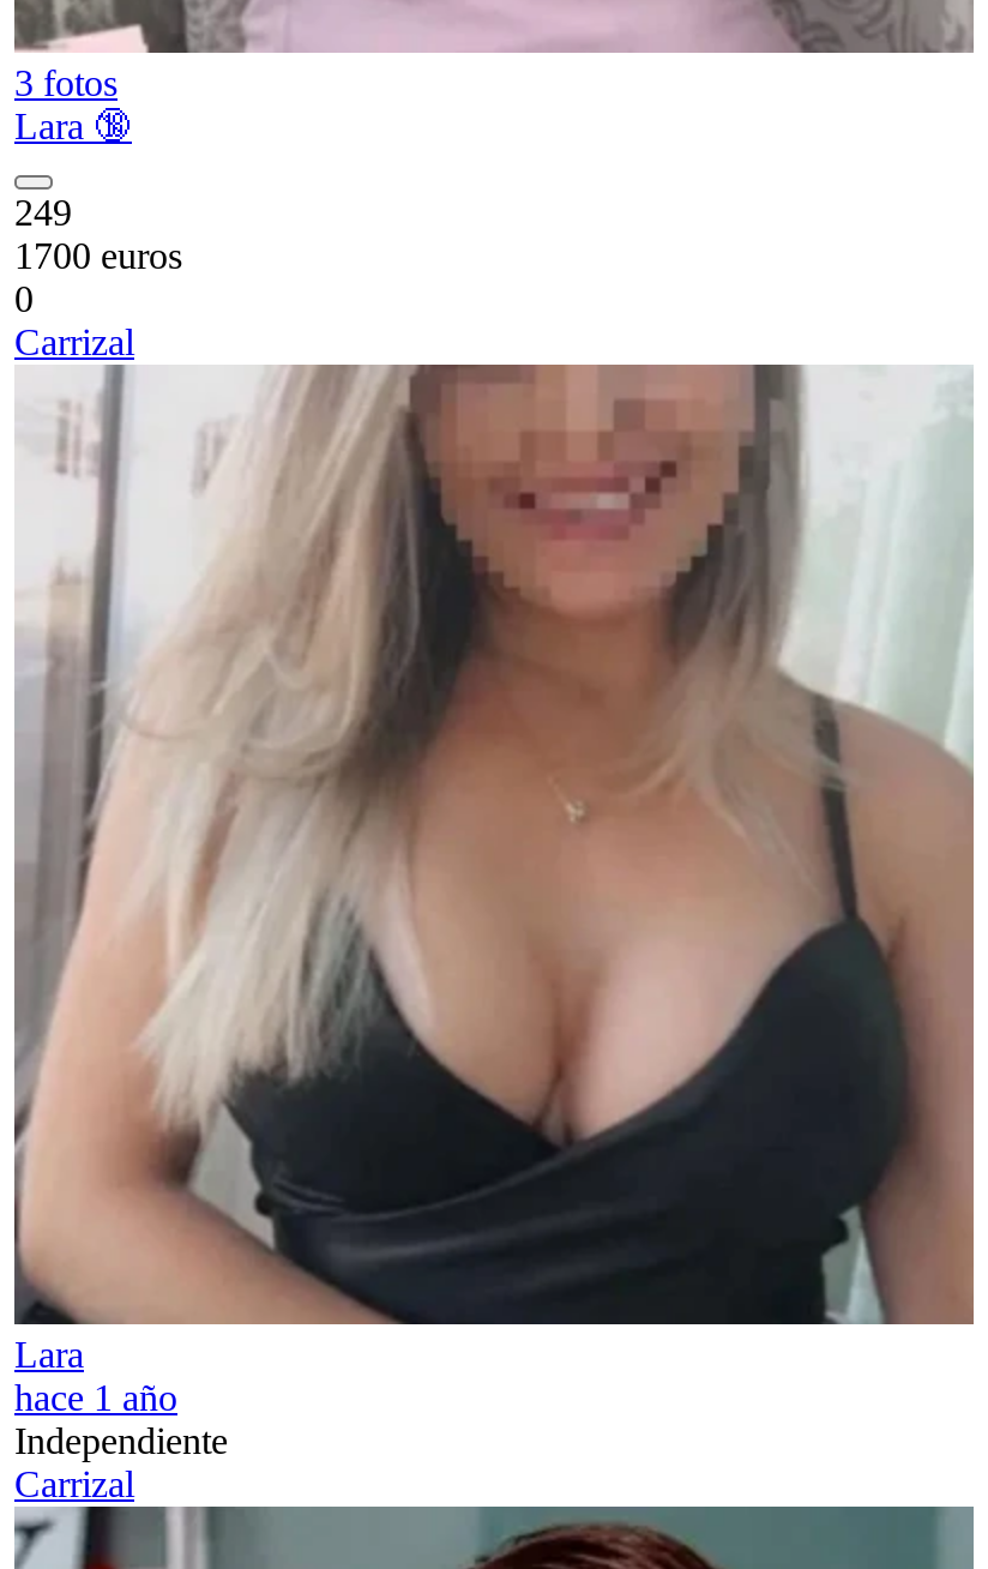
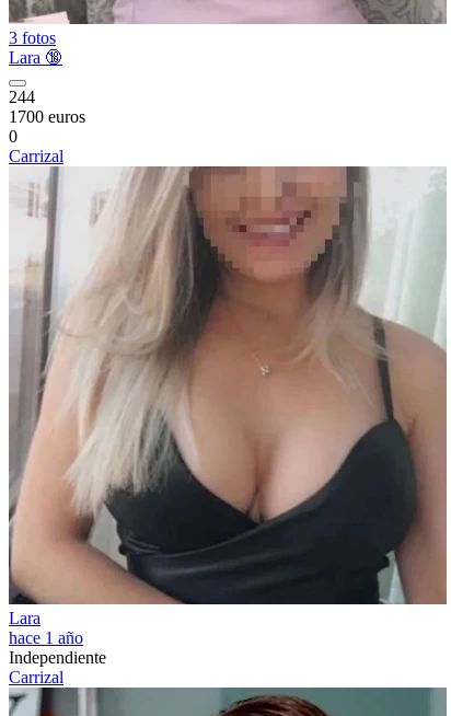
- 249
+ 244
